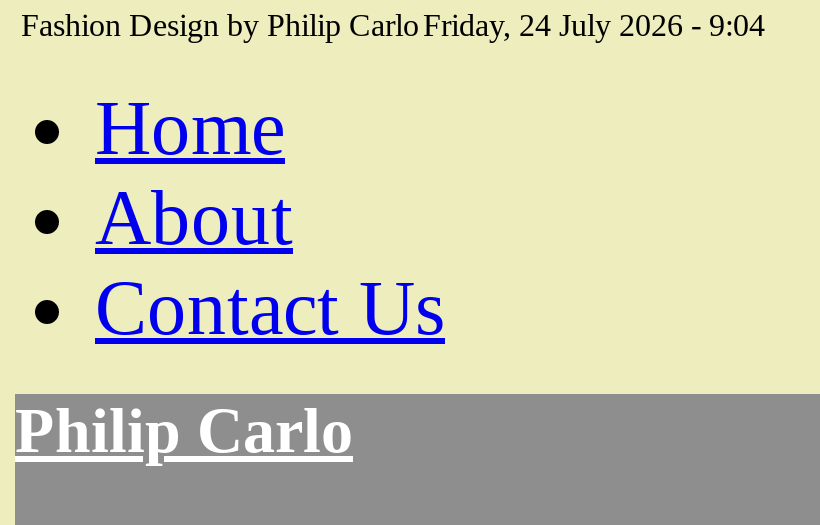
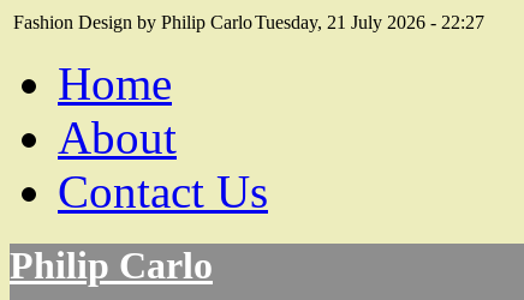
- Fashion Design by Philip Carlo Friday, 24 July 2026 - 9:04
+ Fashion Design by Philip Carlo Tuesday, 21 July 2026 - 22:27
